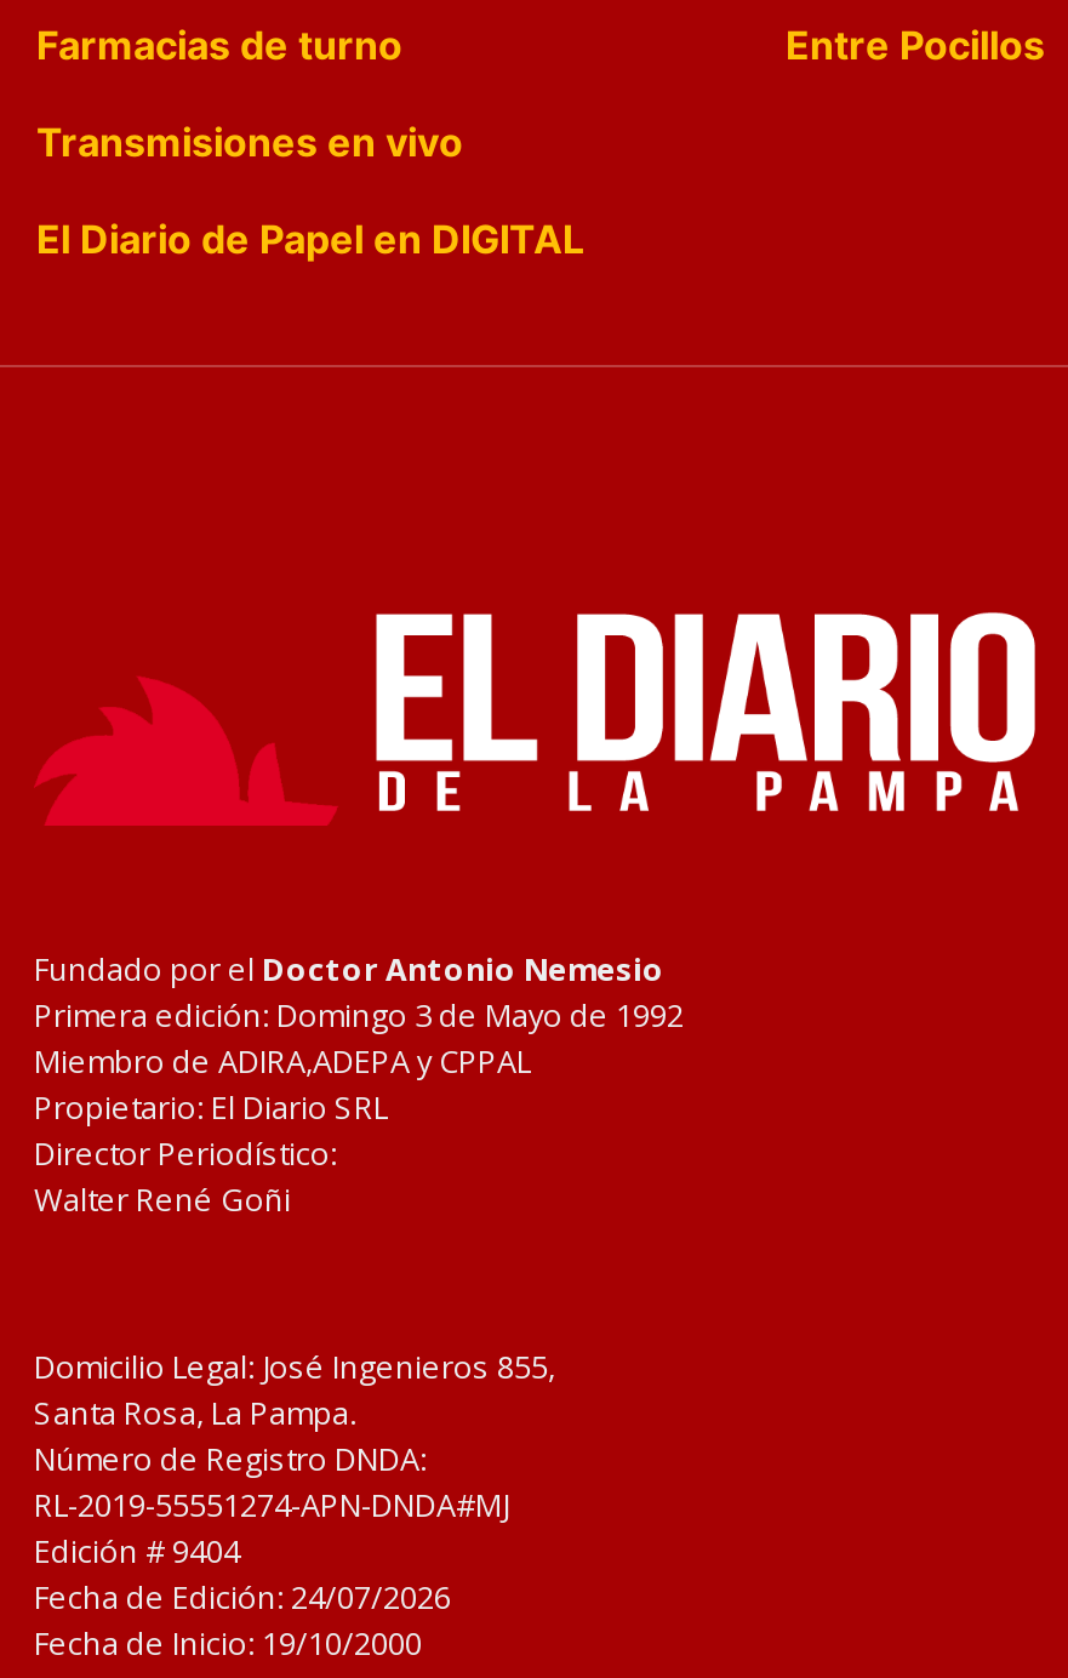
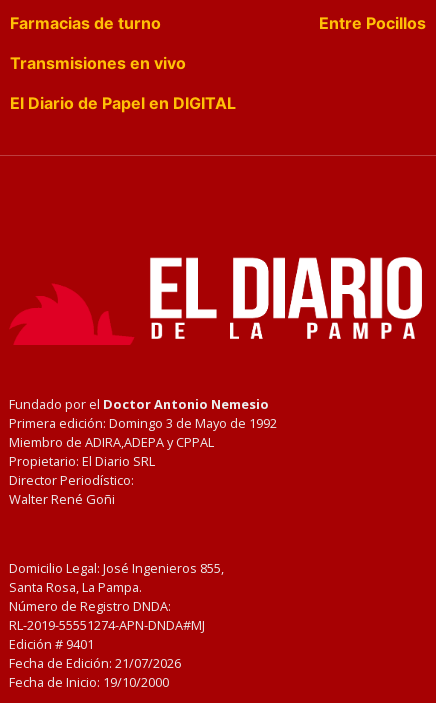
- Edición #9404
+ Edición #9401

- Fecha de Edición: 24/07/2026
+ Fecha de Edición: 21/07/2026
